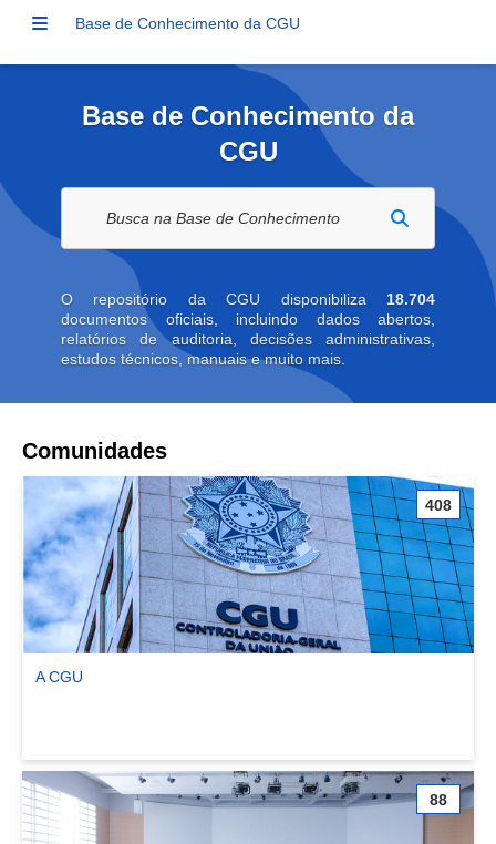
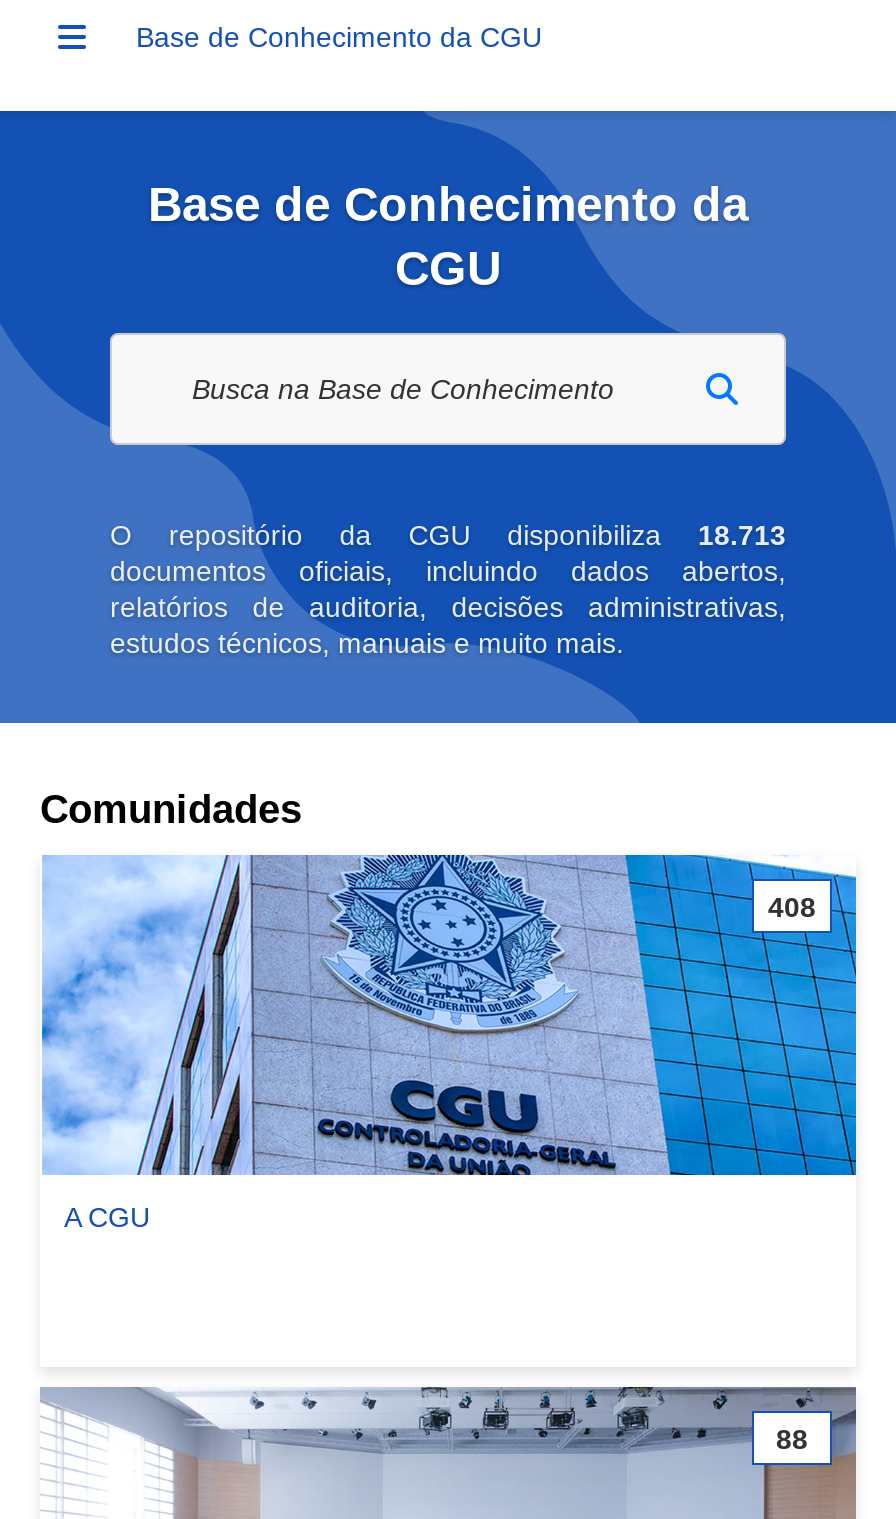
- O repositório da CGU disponibiliza 18.704
+ O repositório da CGU disponibiliza 18.713
